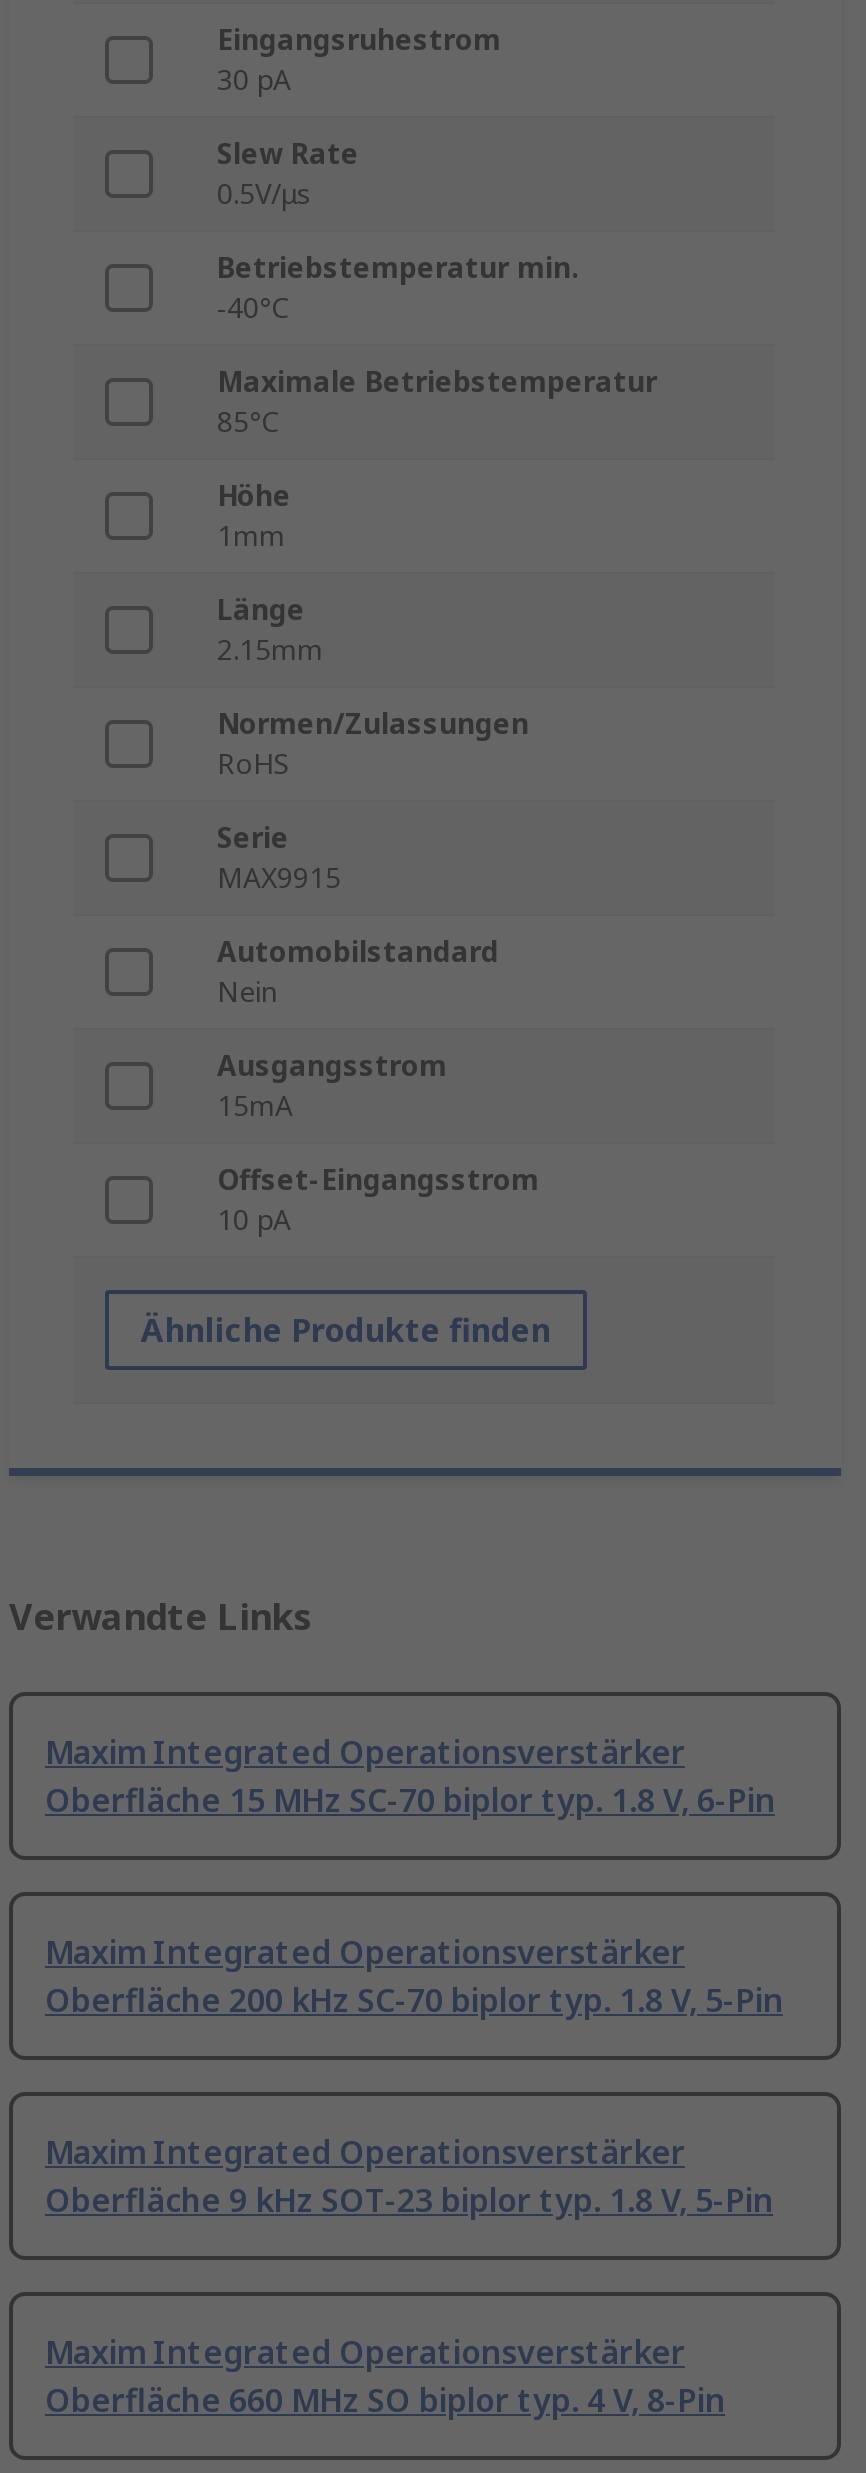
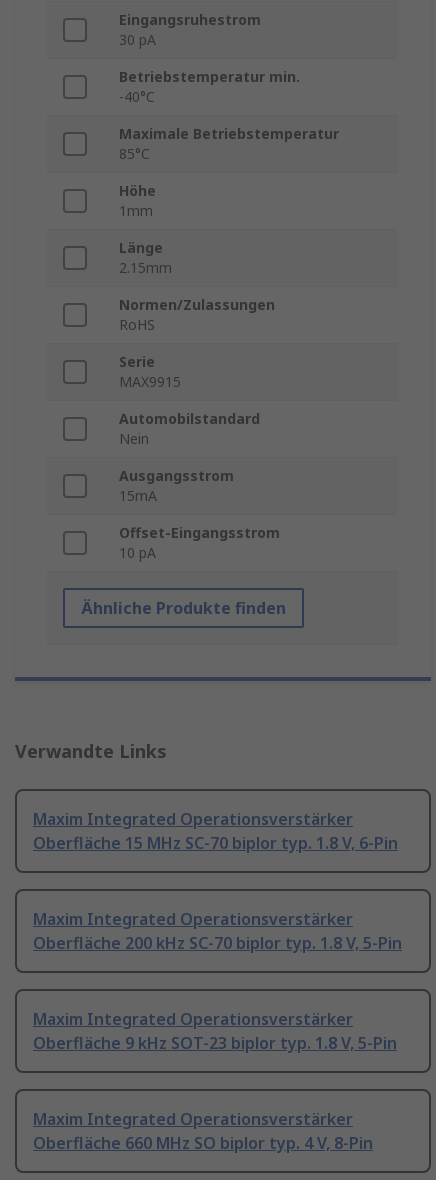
- Slew Rate
- 0.5V/μs
